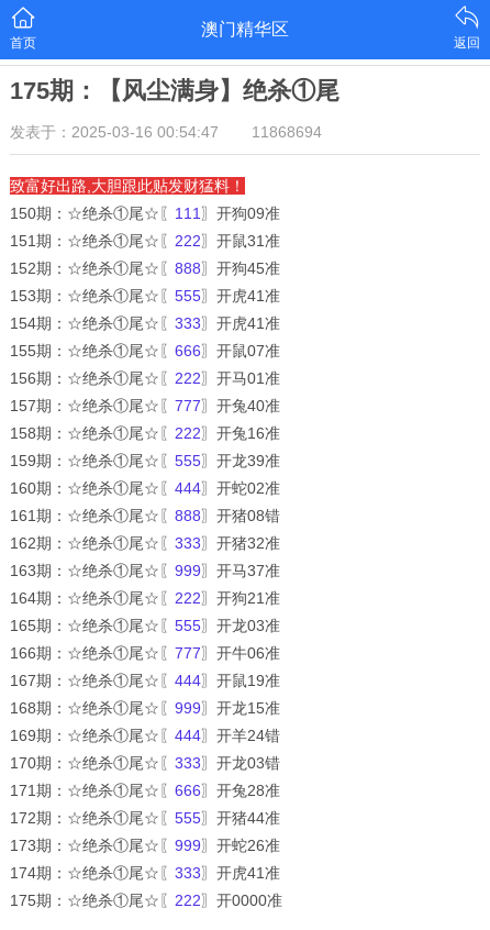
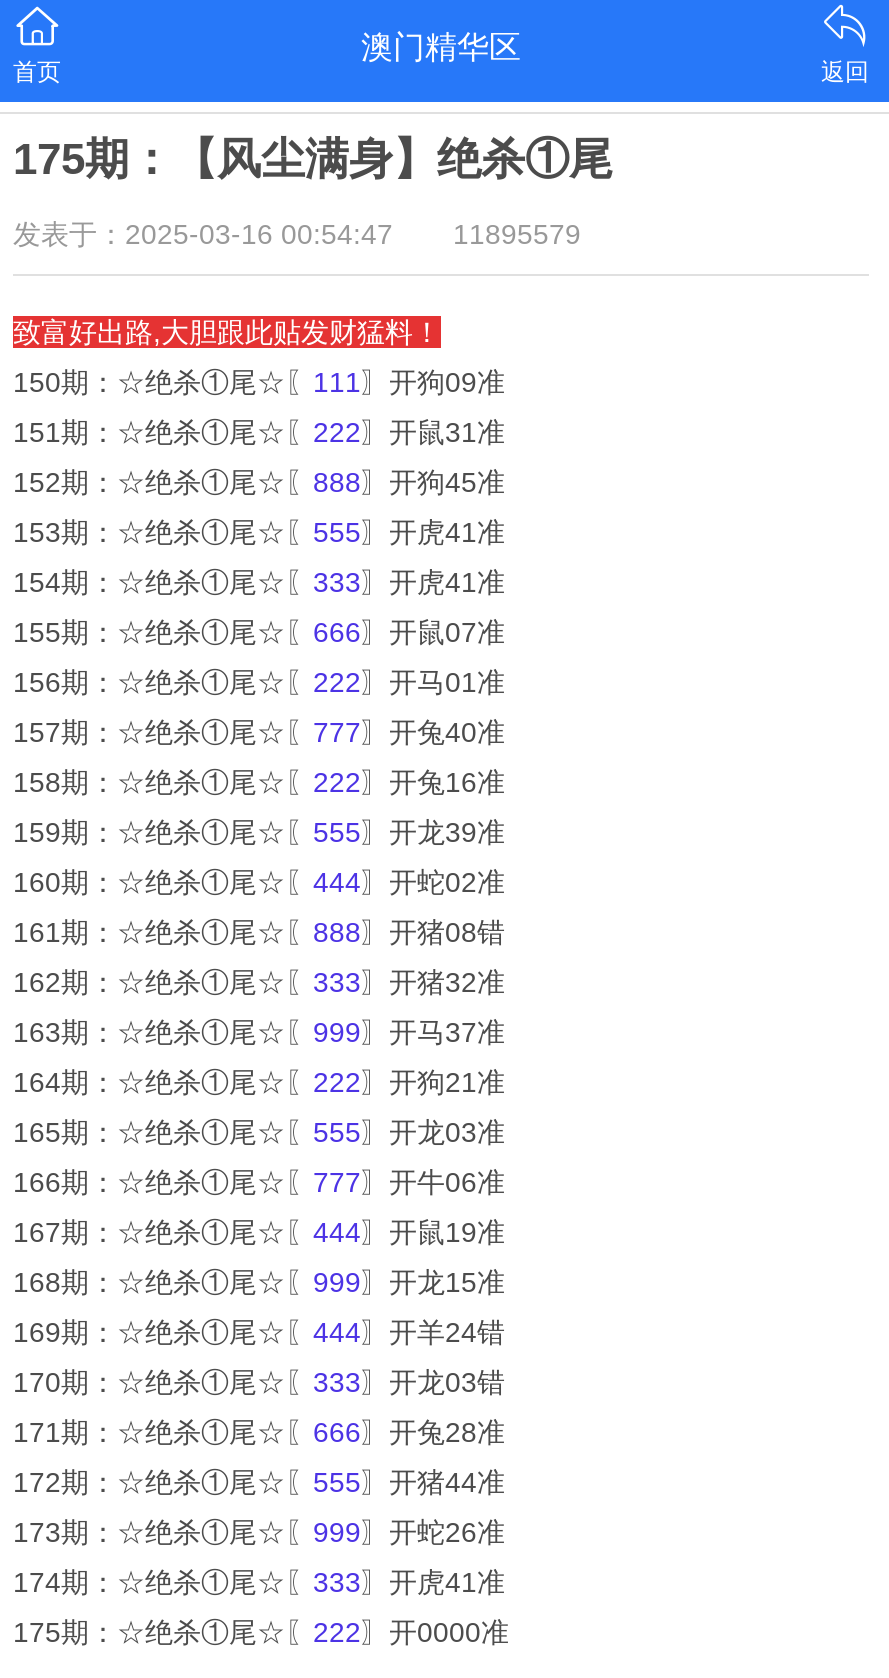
- 发表于：2025-03-16 00:54:47 11868694
+ 发表于：2025-03-16 00:54:47 11895579
